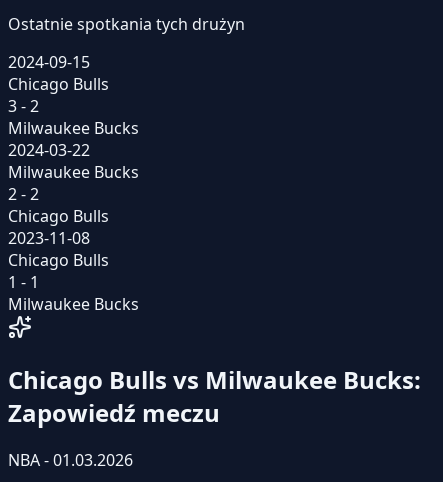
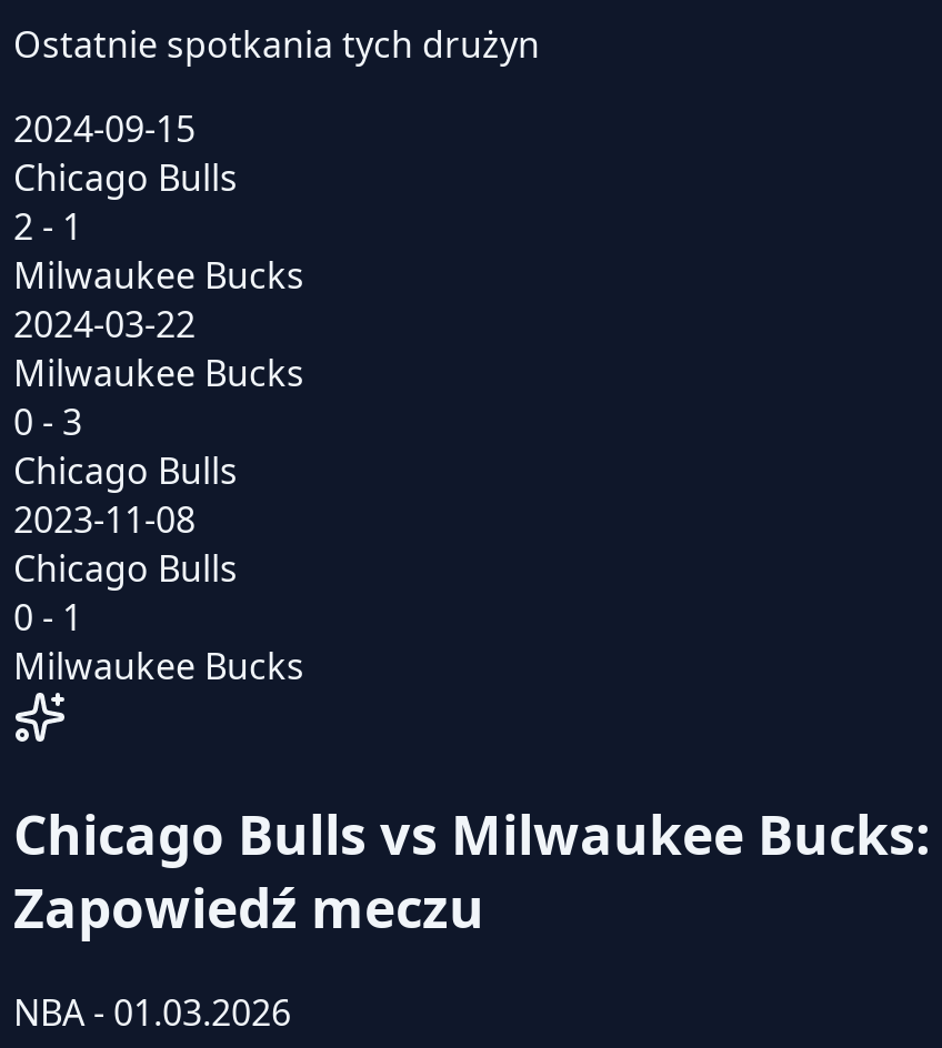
- 3 - 2
+ 2 - 1

- 2 - 2
+ 0 - 3

- 1 - 1
+ 0 - 1
